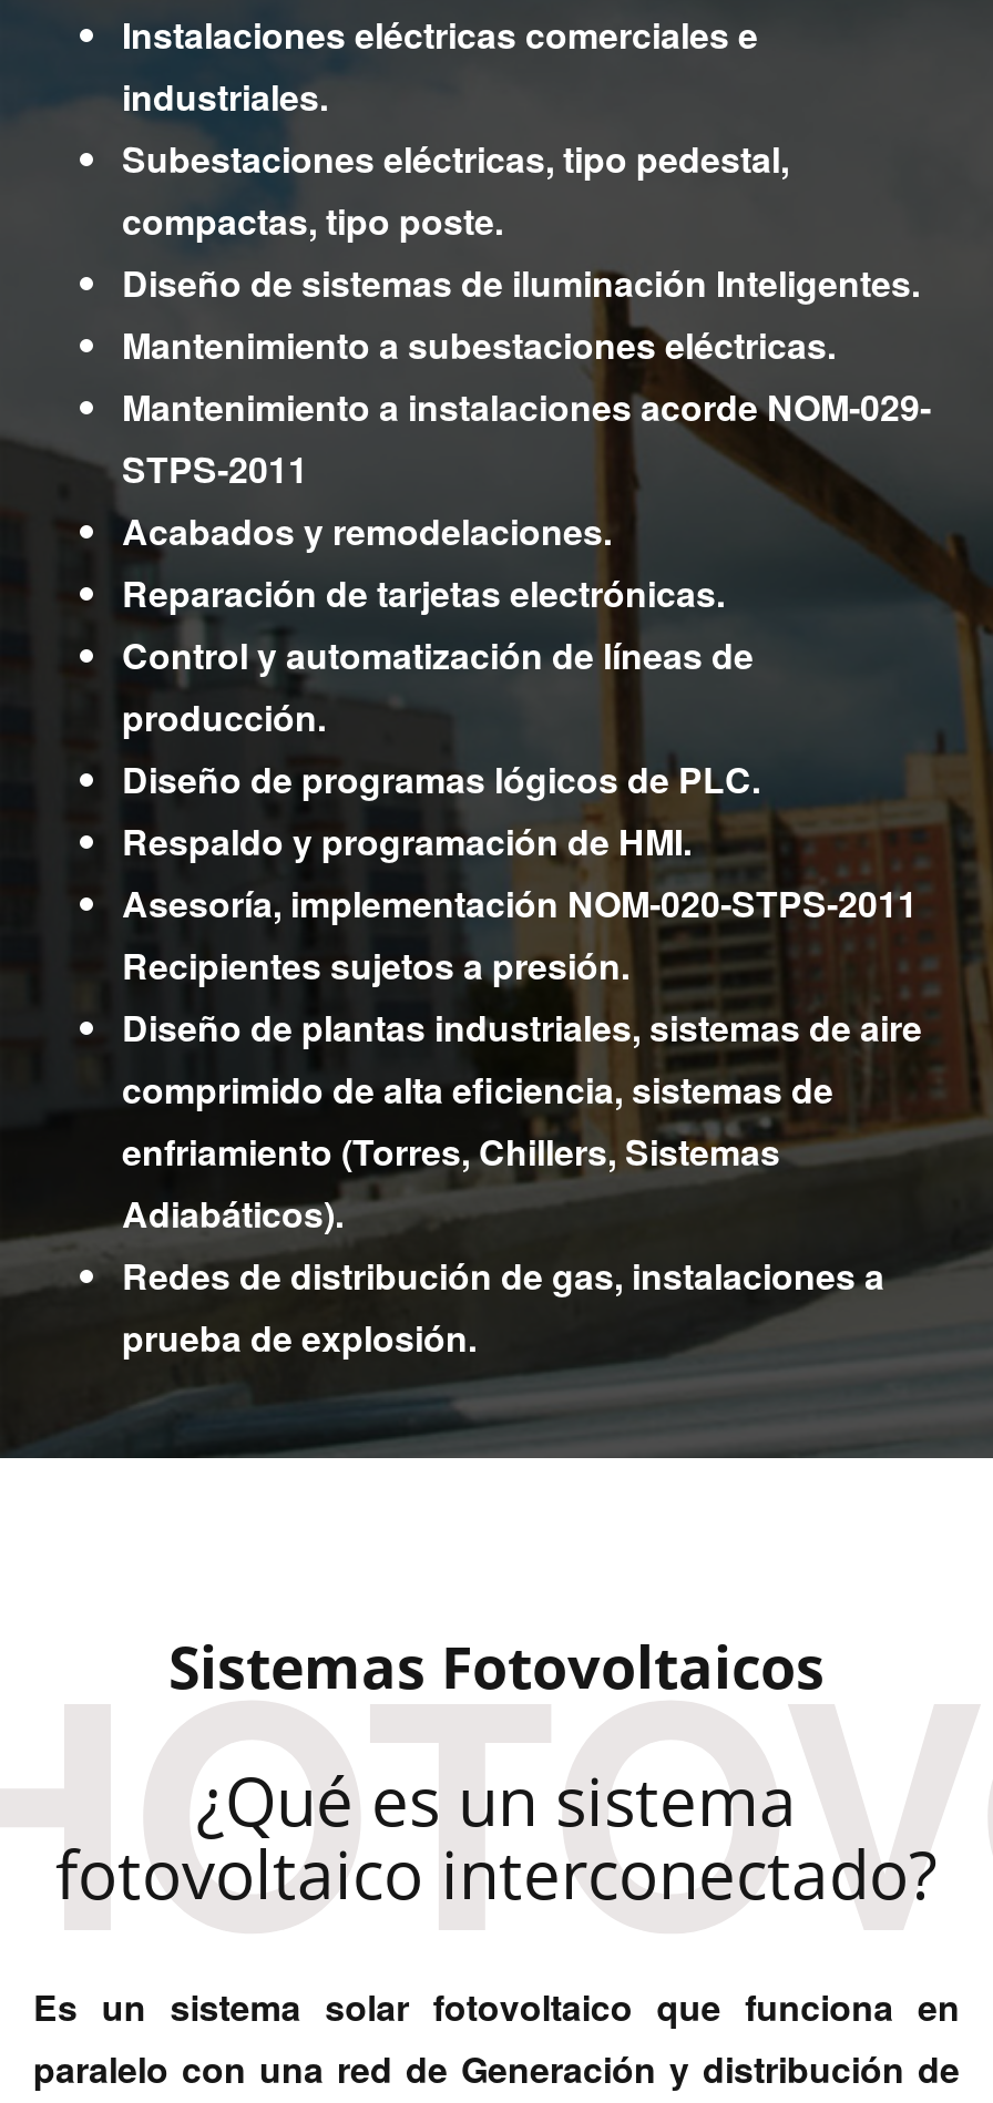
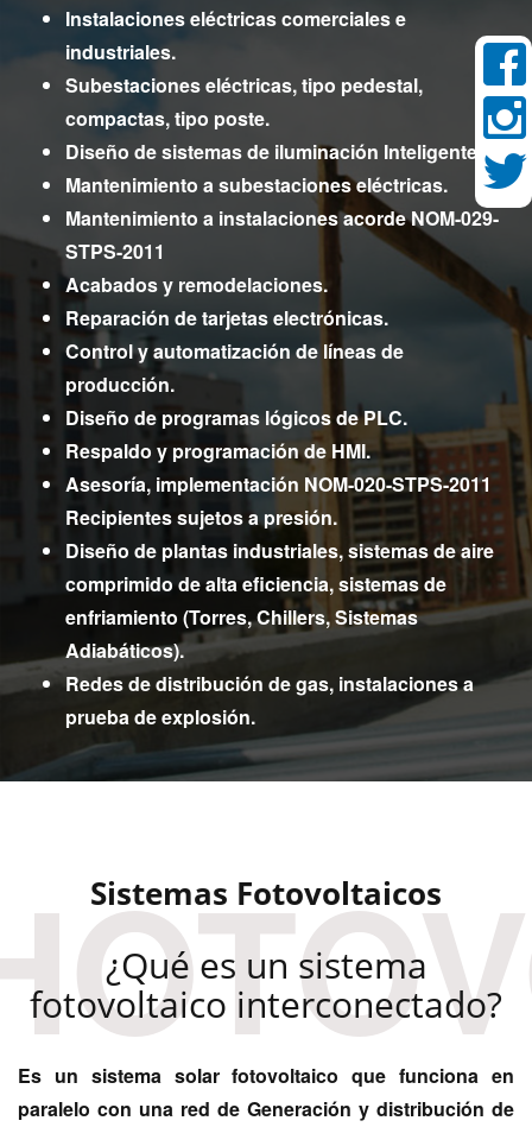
+ [image]
